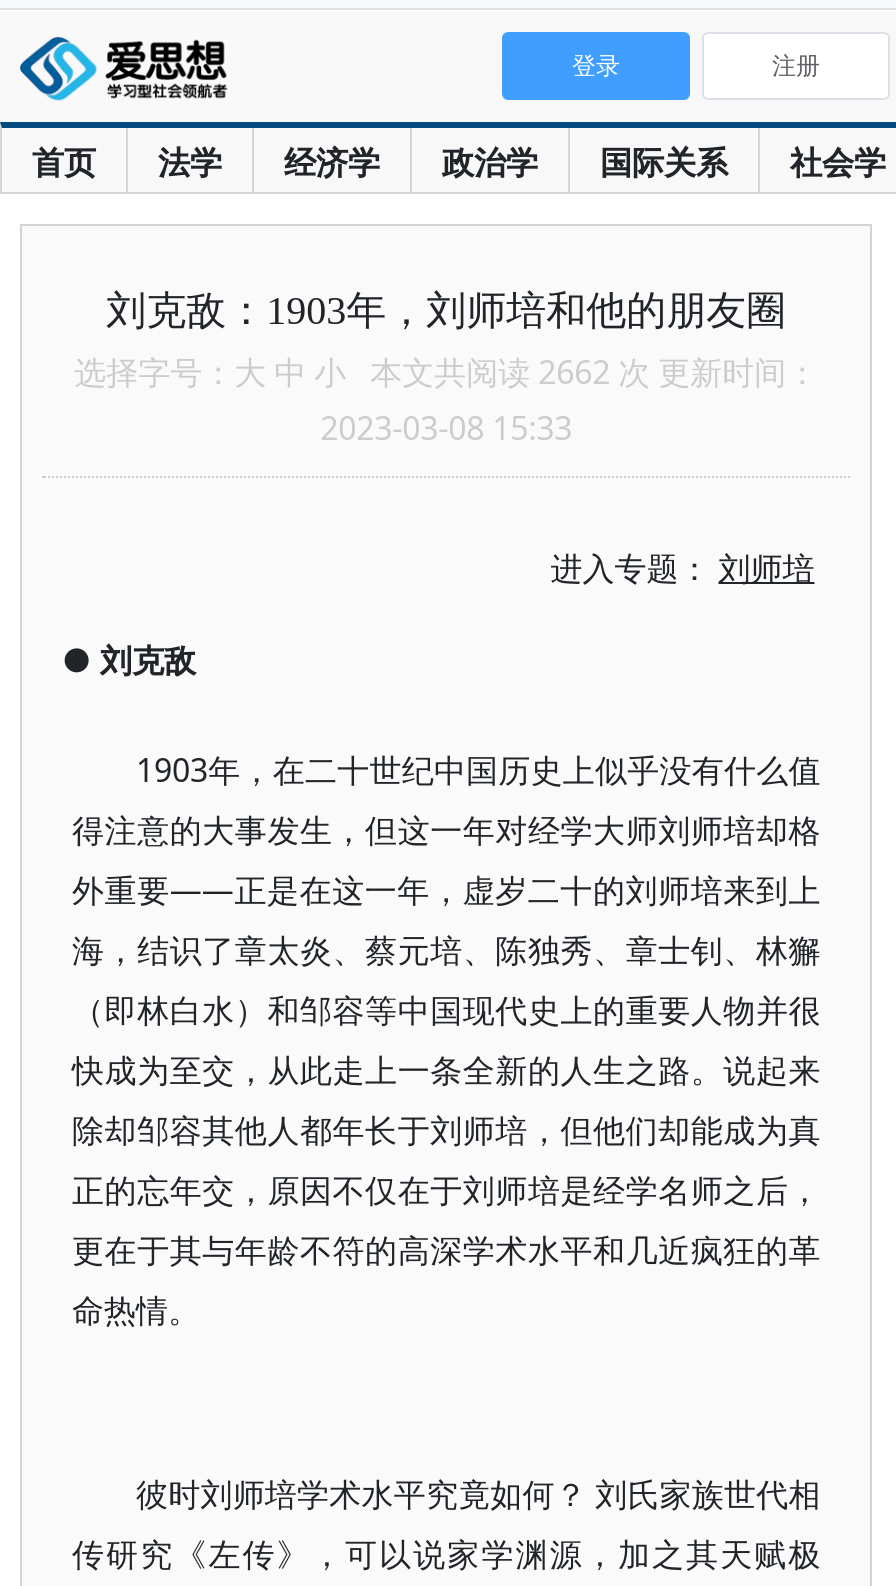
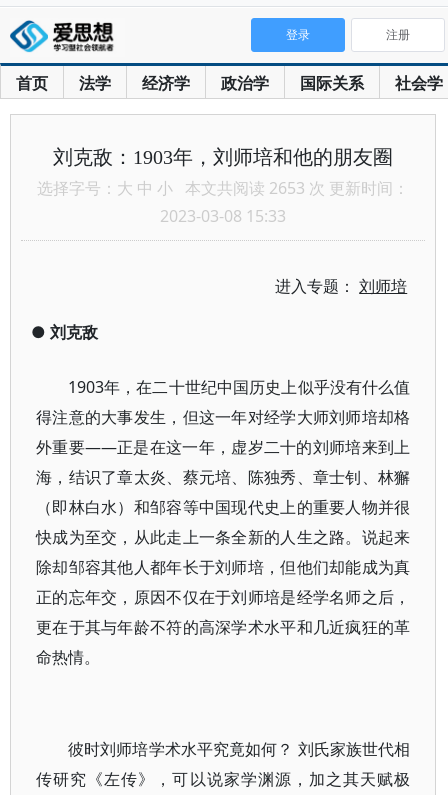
- 选择字号：大 中 小本文共阅读 2662 次 更新时间：
+ 选择字号：大 中 小本文共阅读 2653 次 更新时间：
